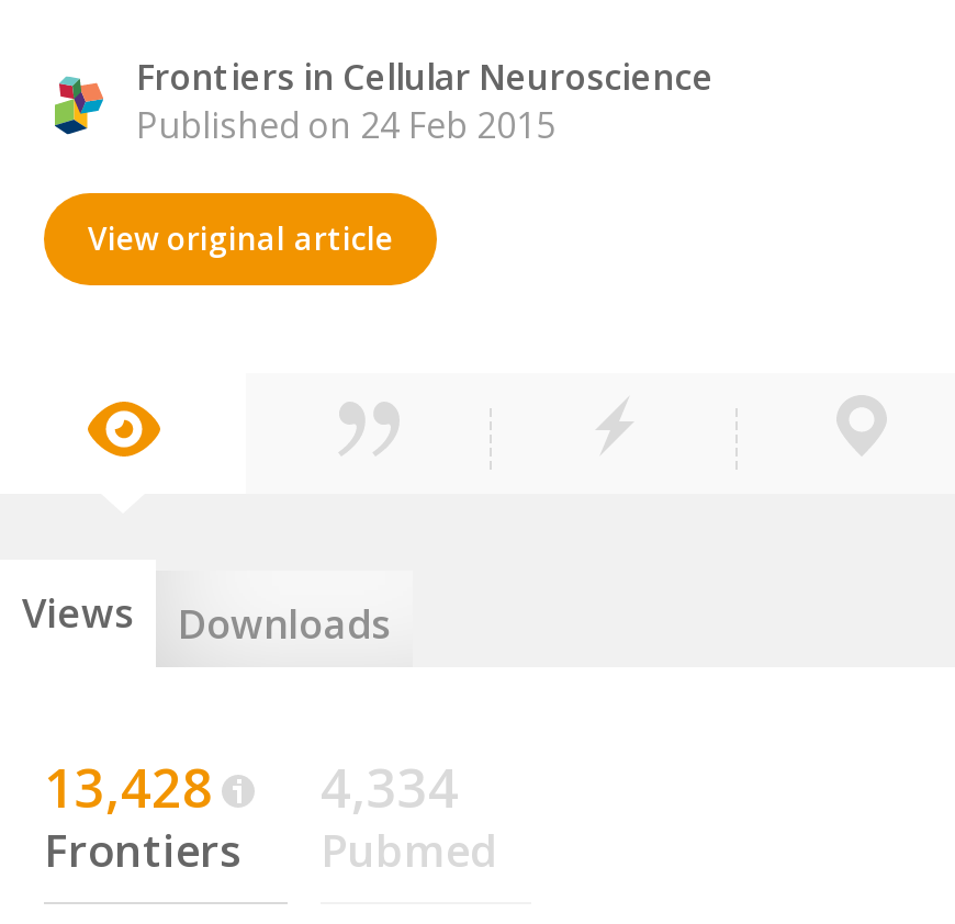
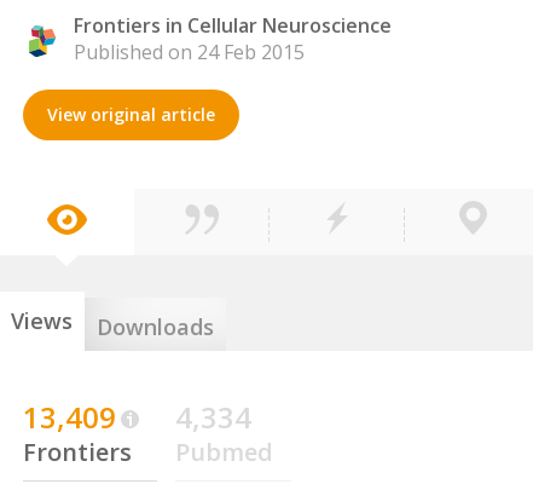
- 13,428
+ 13,409
